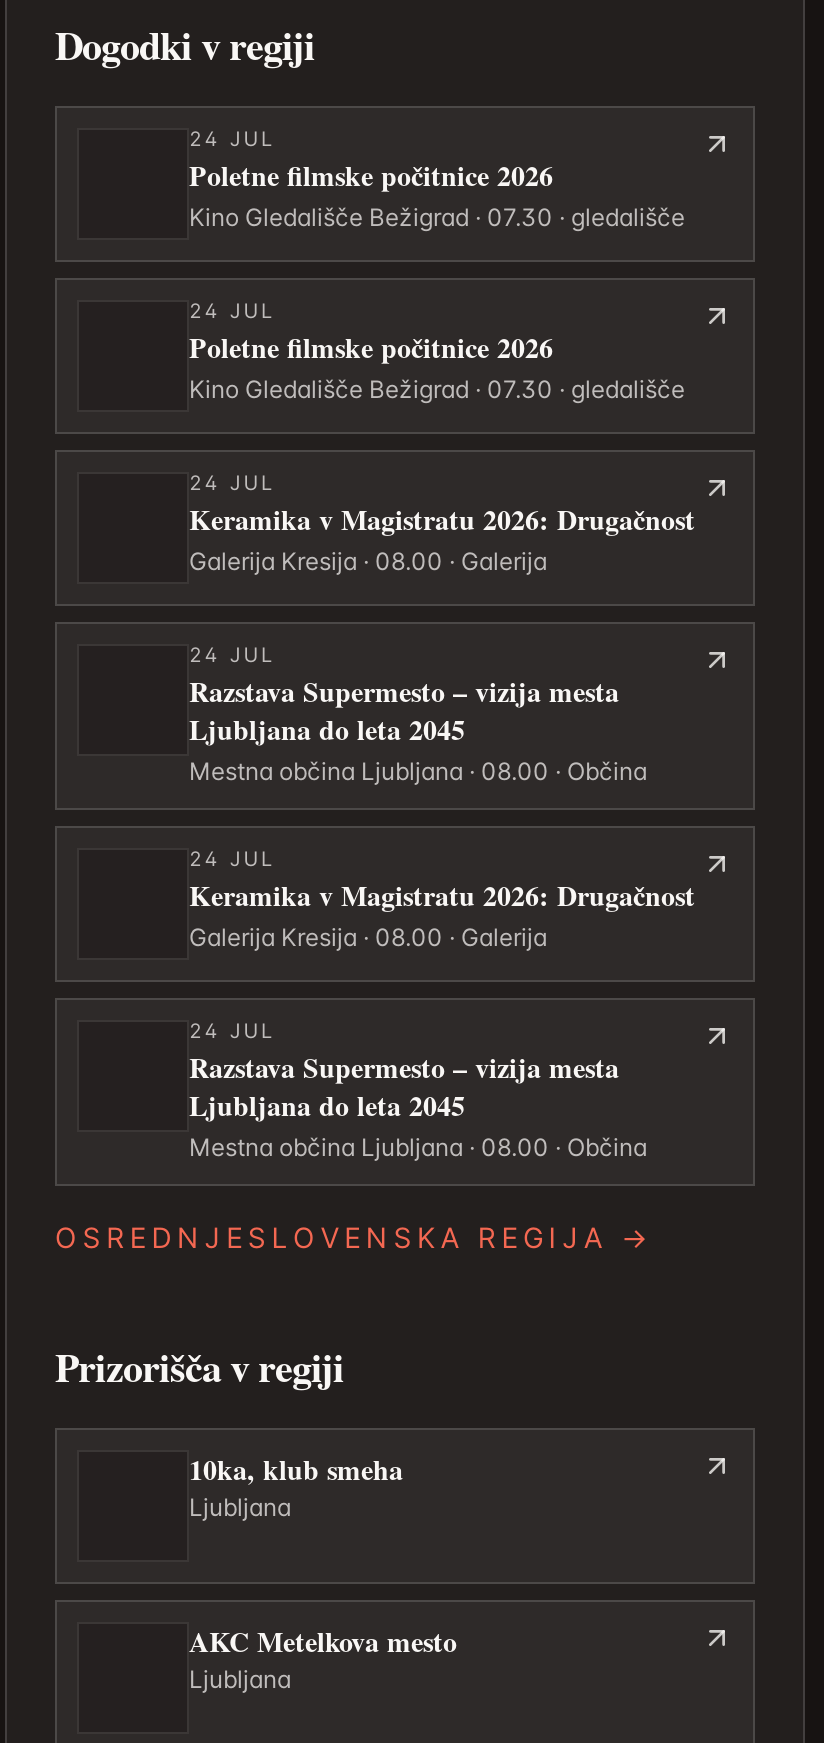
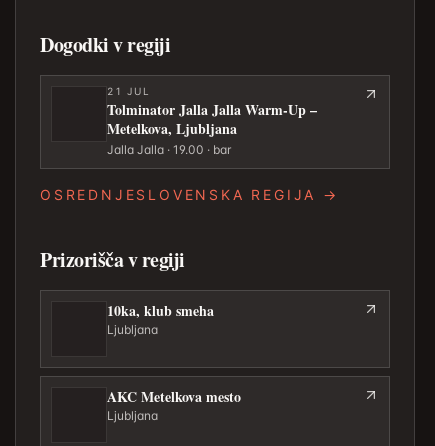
- 24 JUL
- Poletne filmske počitnice 2026
- Kino Gledališče Bežigrad · 07.30 · gledališče
- 24 JUL
- Poletne filmske počitnice 2026
- Kino Gledališče Bežigrad · 07.30 · gledališče
- 24 JUL
- Keramika v Magistratu 2026: Drugačnost
- Galerija Kresija · 08.00 · Galerija
- 24 JUL
- Razstava Supermesto – vizija mesta
- Ljubljana do leta 2045
- Mestna občina Ljubljana · 08.00 · Občina
- 24 JUL
- Keramika v Magistratu 2026: Drugačnost
- Galerija Kresija · 08.00 · Galerija
- 24 JUL
- Razstava Supermesto – vizija mesta
- Ljubljana do leta 2045
- Mestna občina Ljubljana · 08.00 · Občina
+ 21 JUL
+ Tolminator Jalla Jalla Warm-Up –
+ Metelkova, Ljubljana
+ Jalla Jalla · 19.00 · bar
